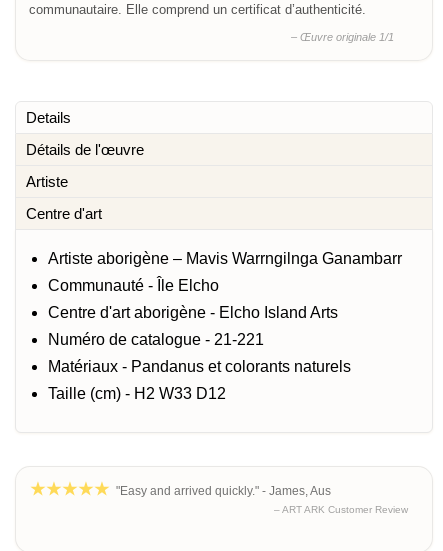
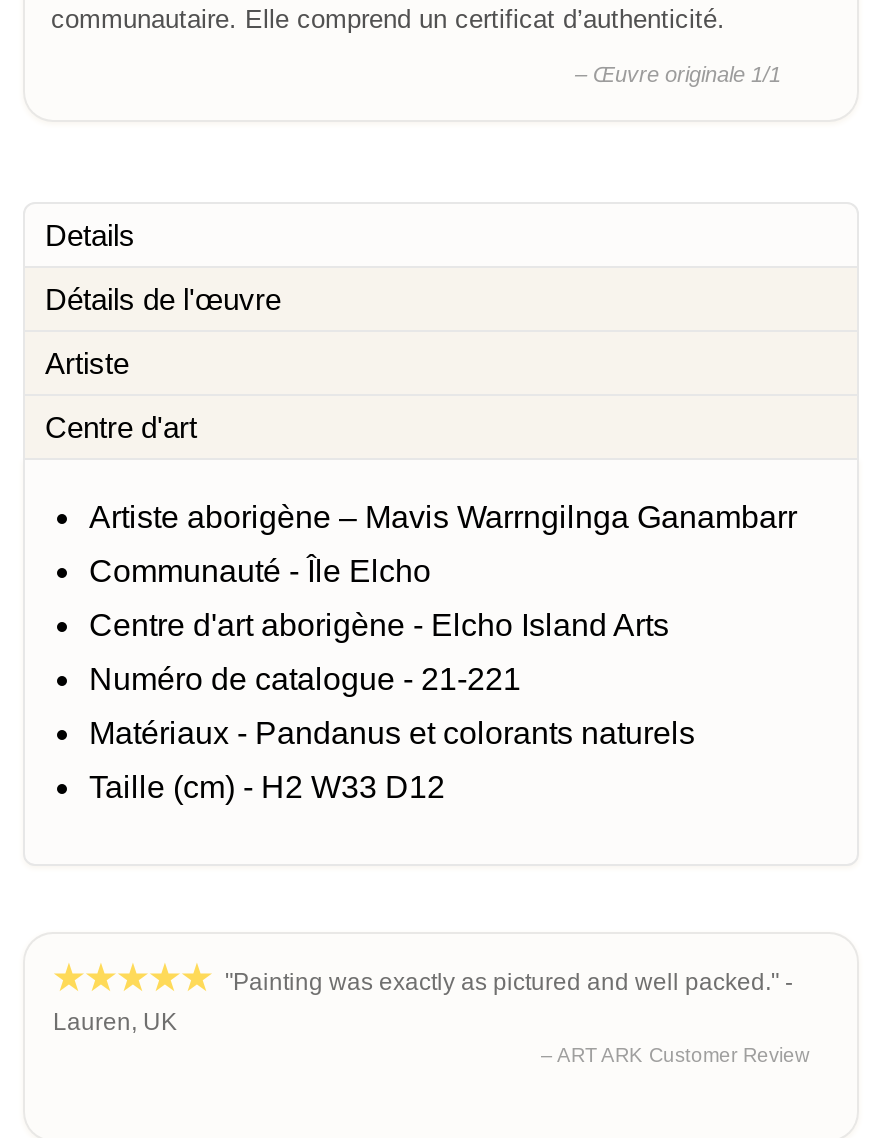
- "Easy and arrived quickly." - James, Aus
+ "Painting was exactly as pictured and well packed." -
+ Lauren, UK
